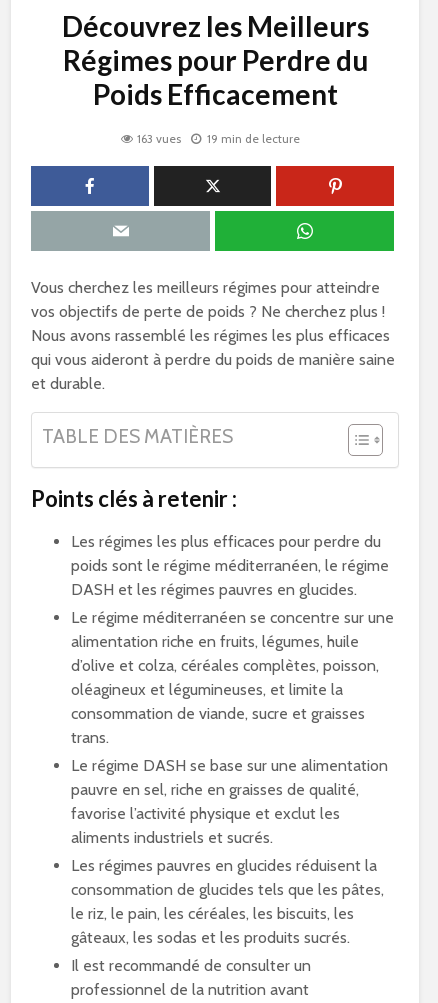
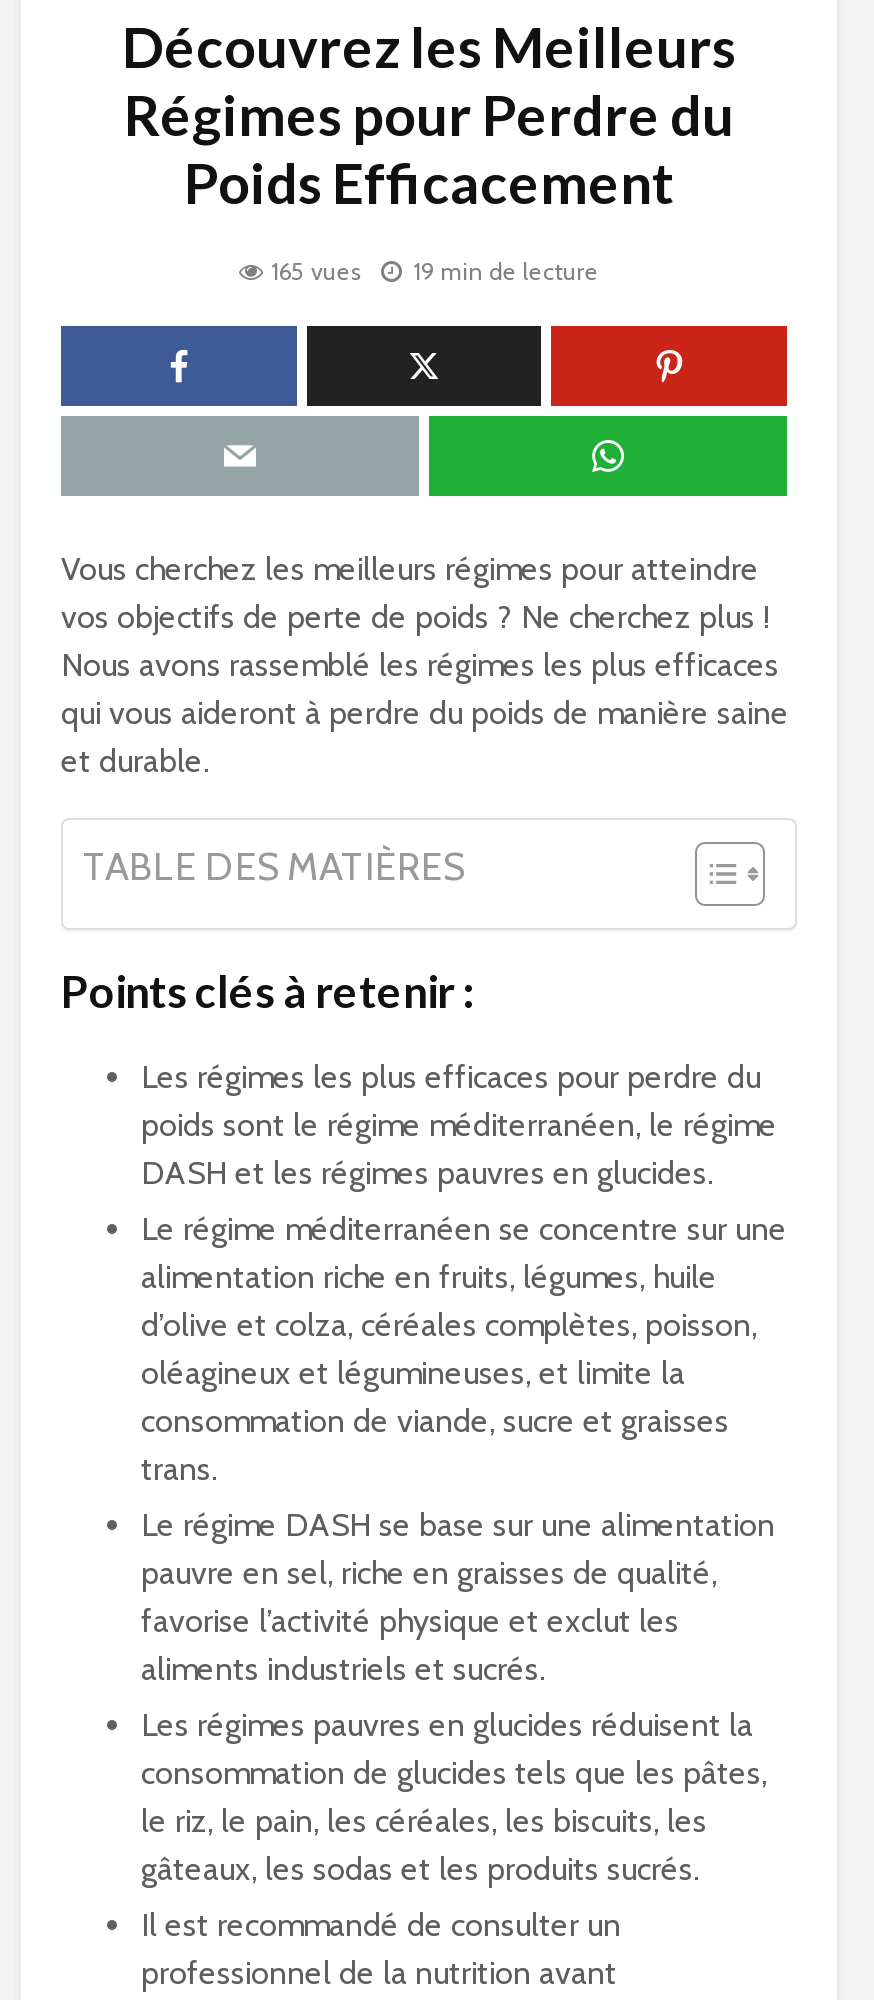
- 163 vues 19 min de lecture
+ 165 vues 19 min de lecture
